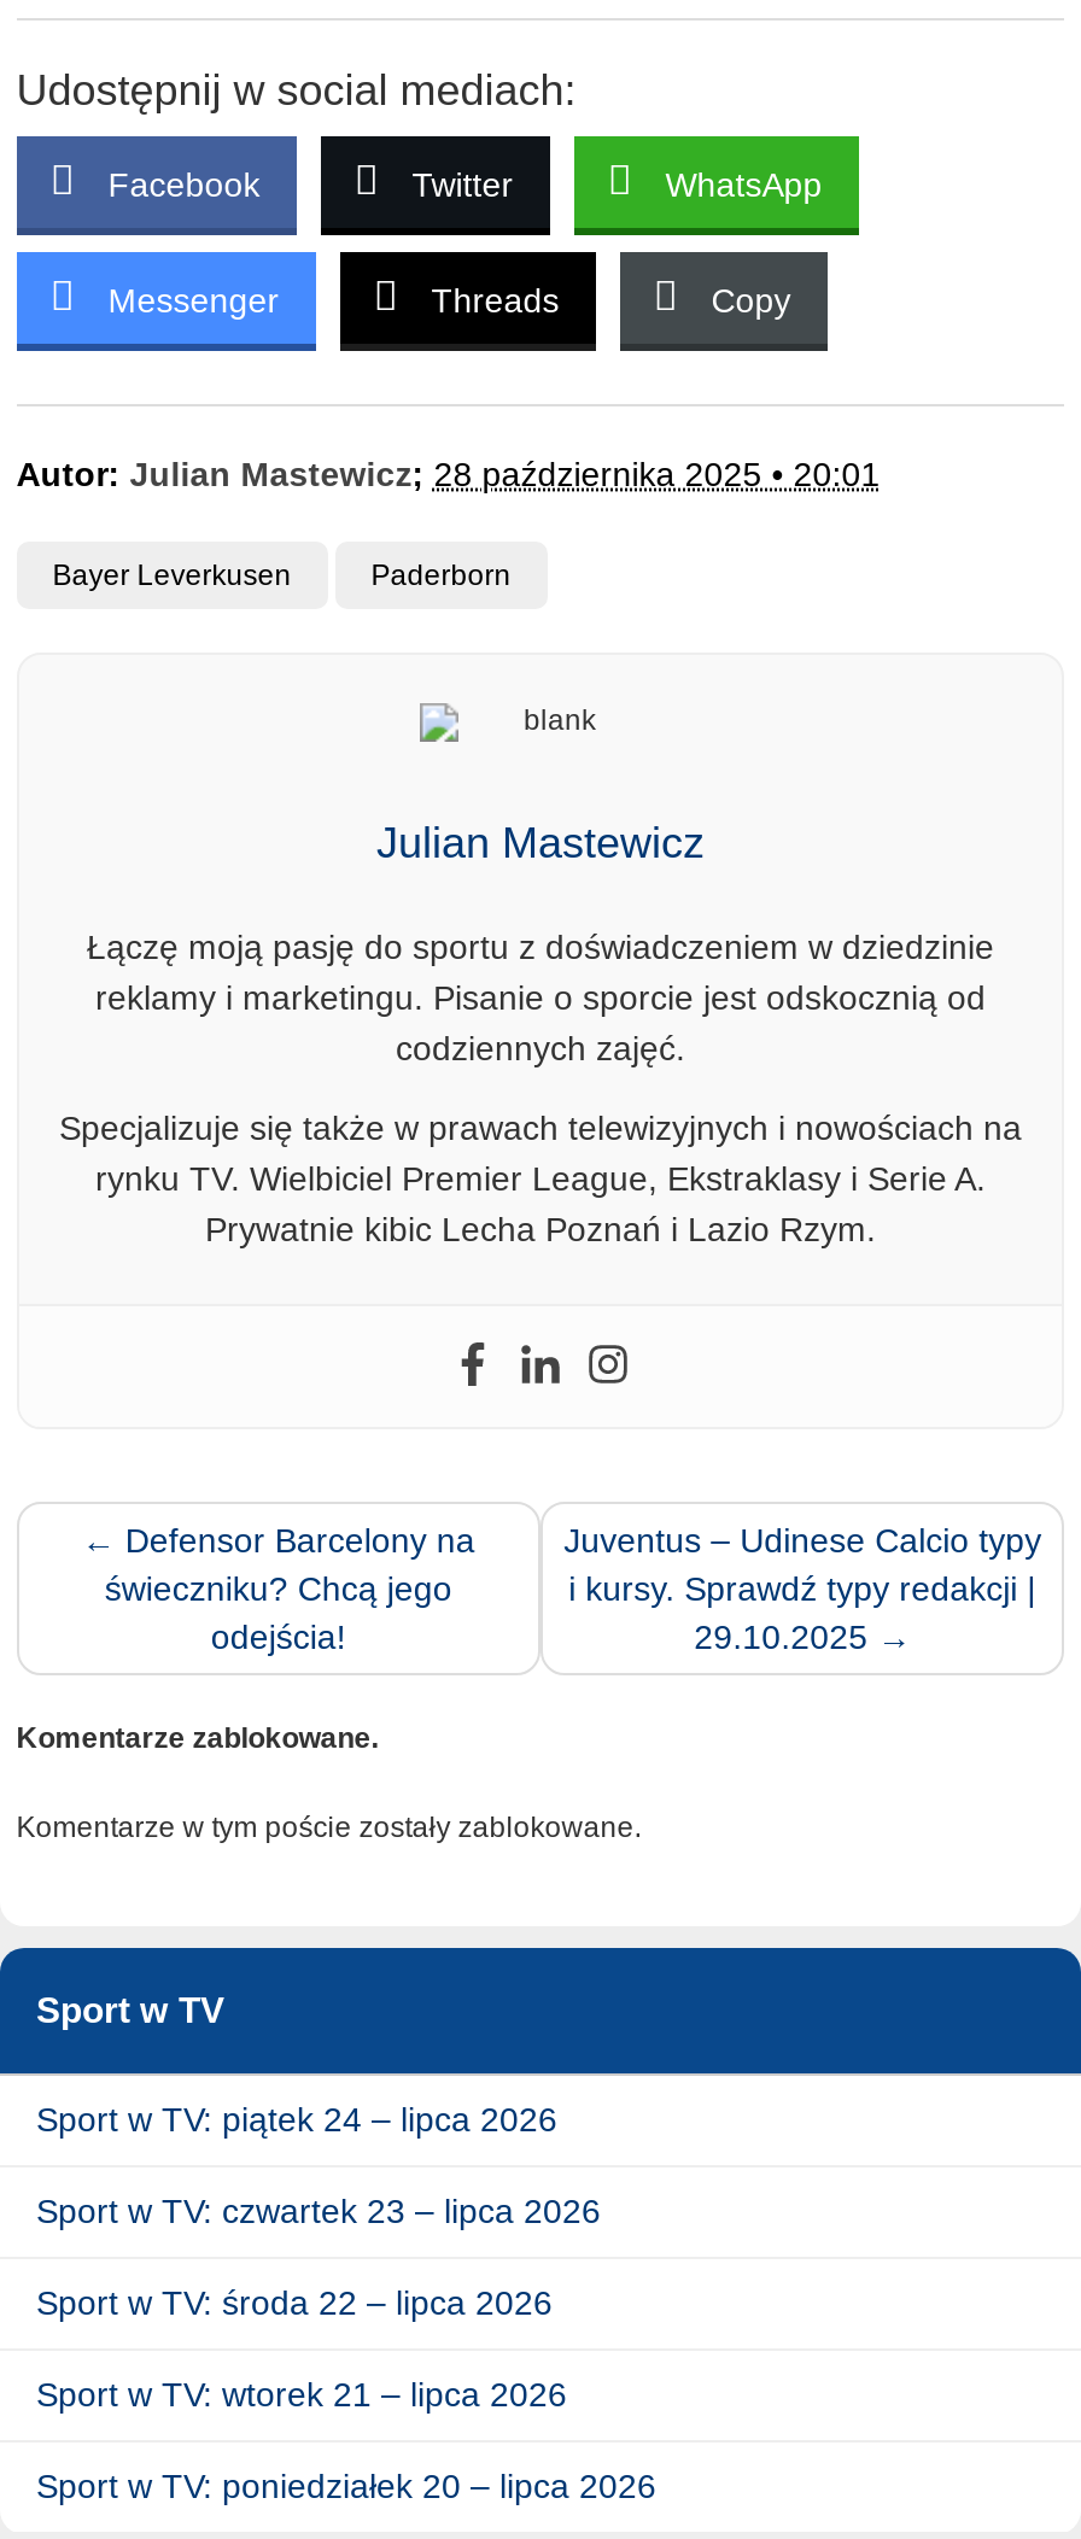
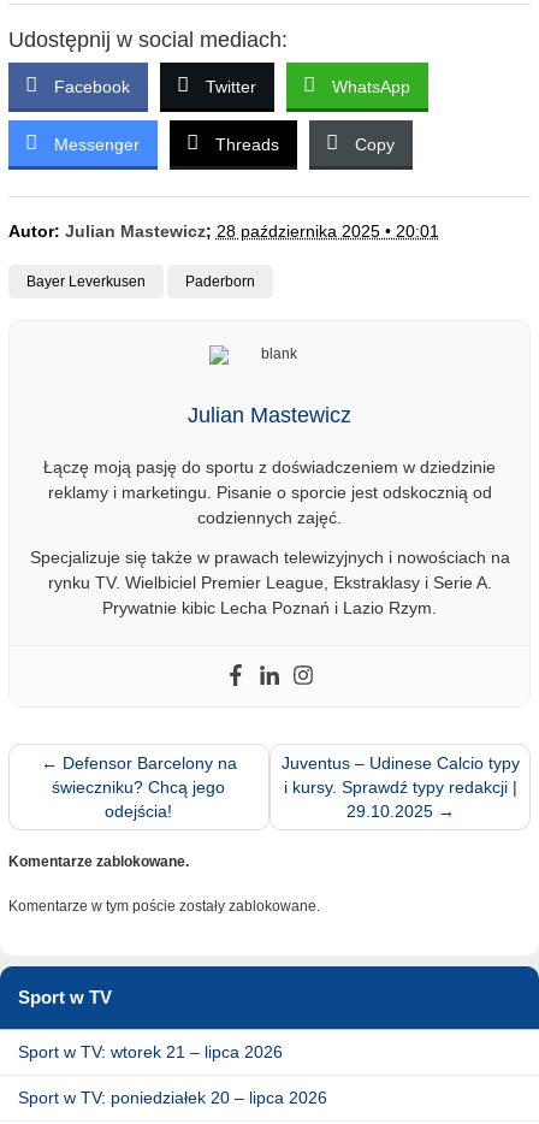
- Sport w TV: piątek 24 – lipca 2026
- Sport w TV: czwartek 23 – lipca 2026
- Sport w TV: środa 22 – lipca 2026
